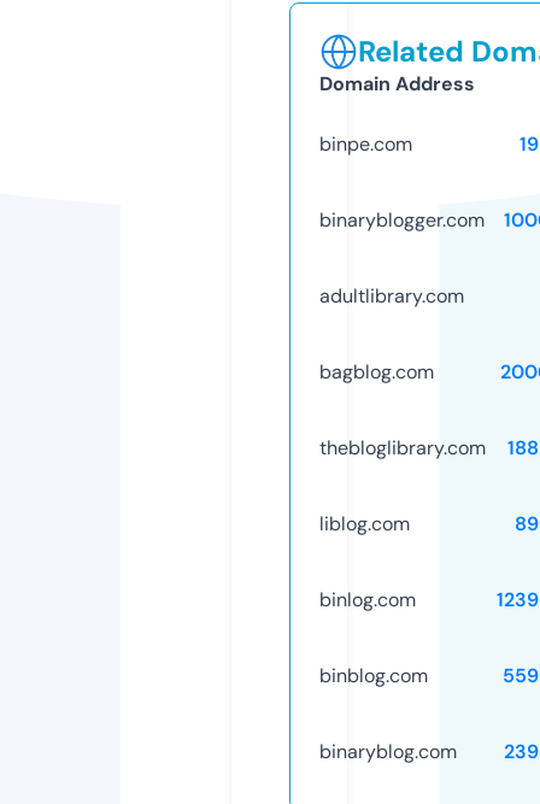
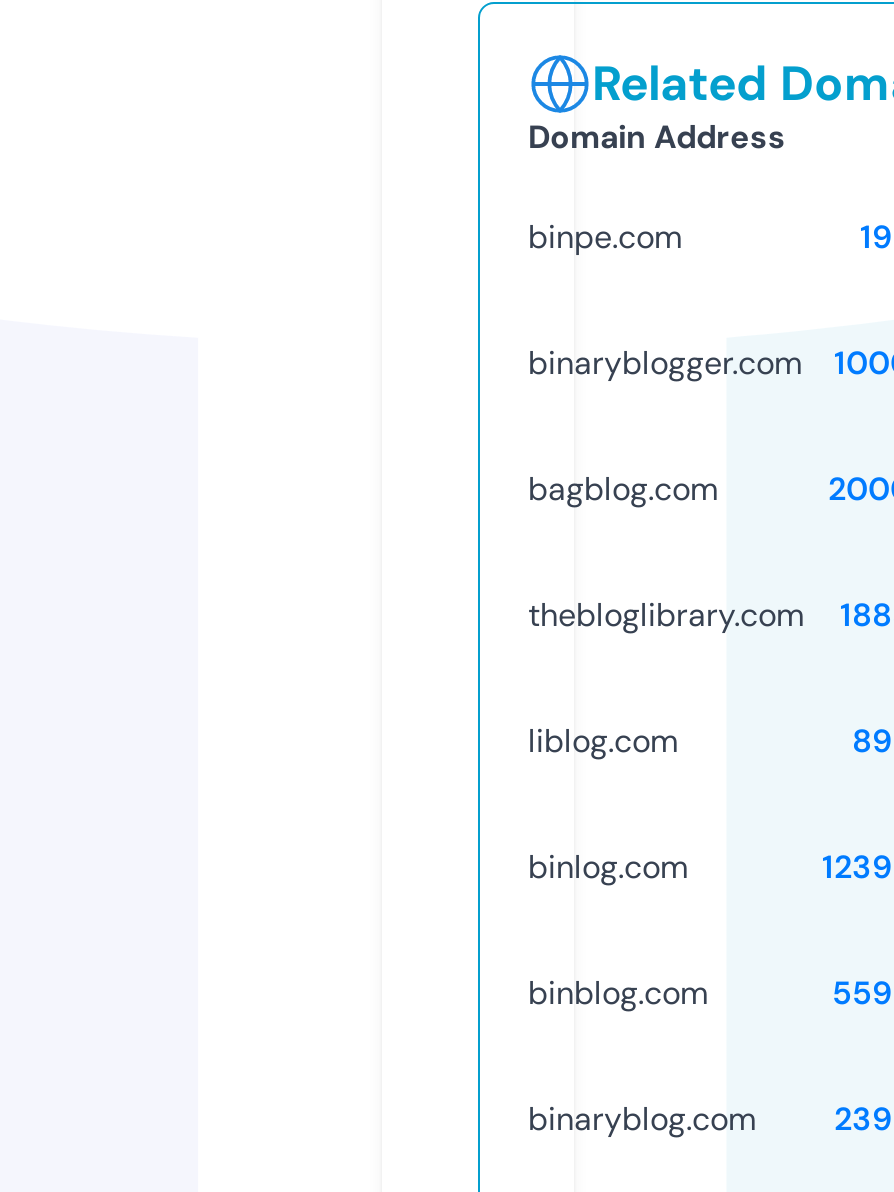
- adultlibrary.com
